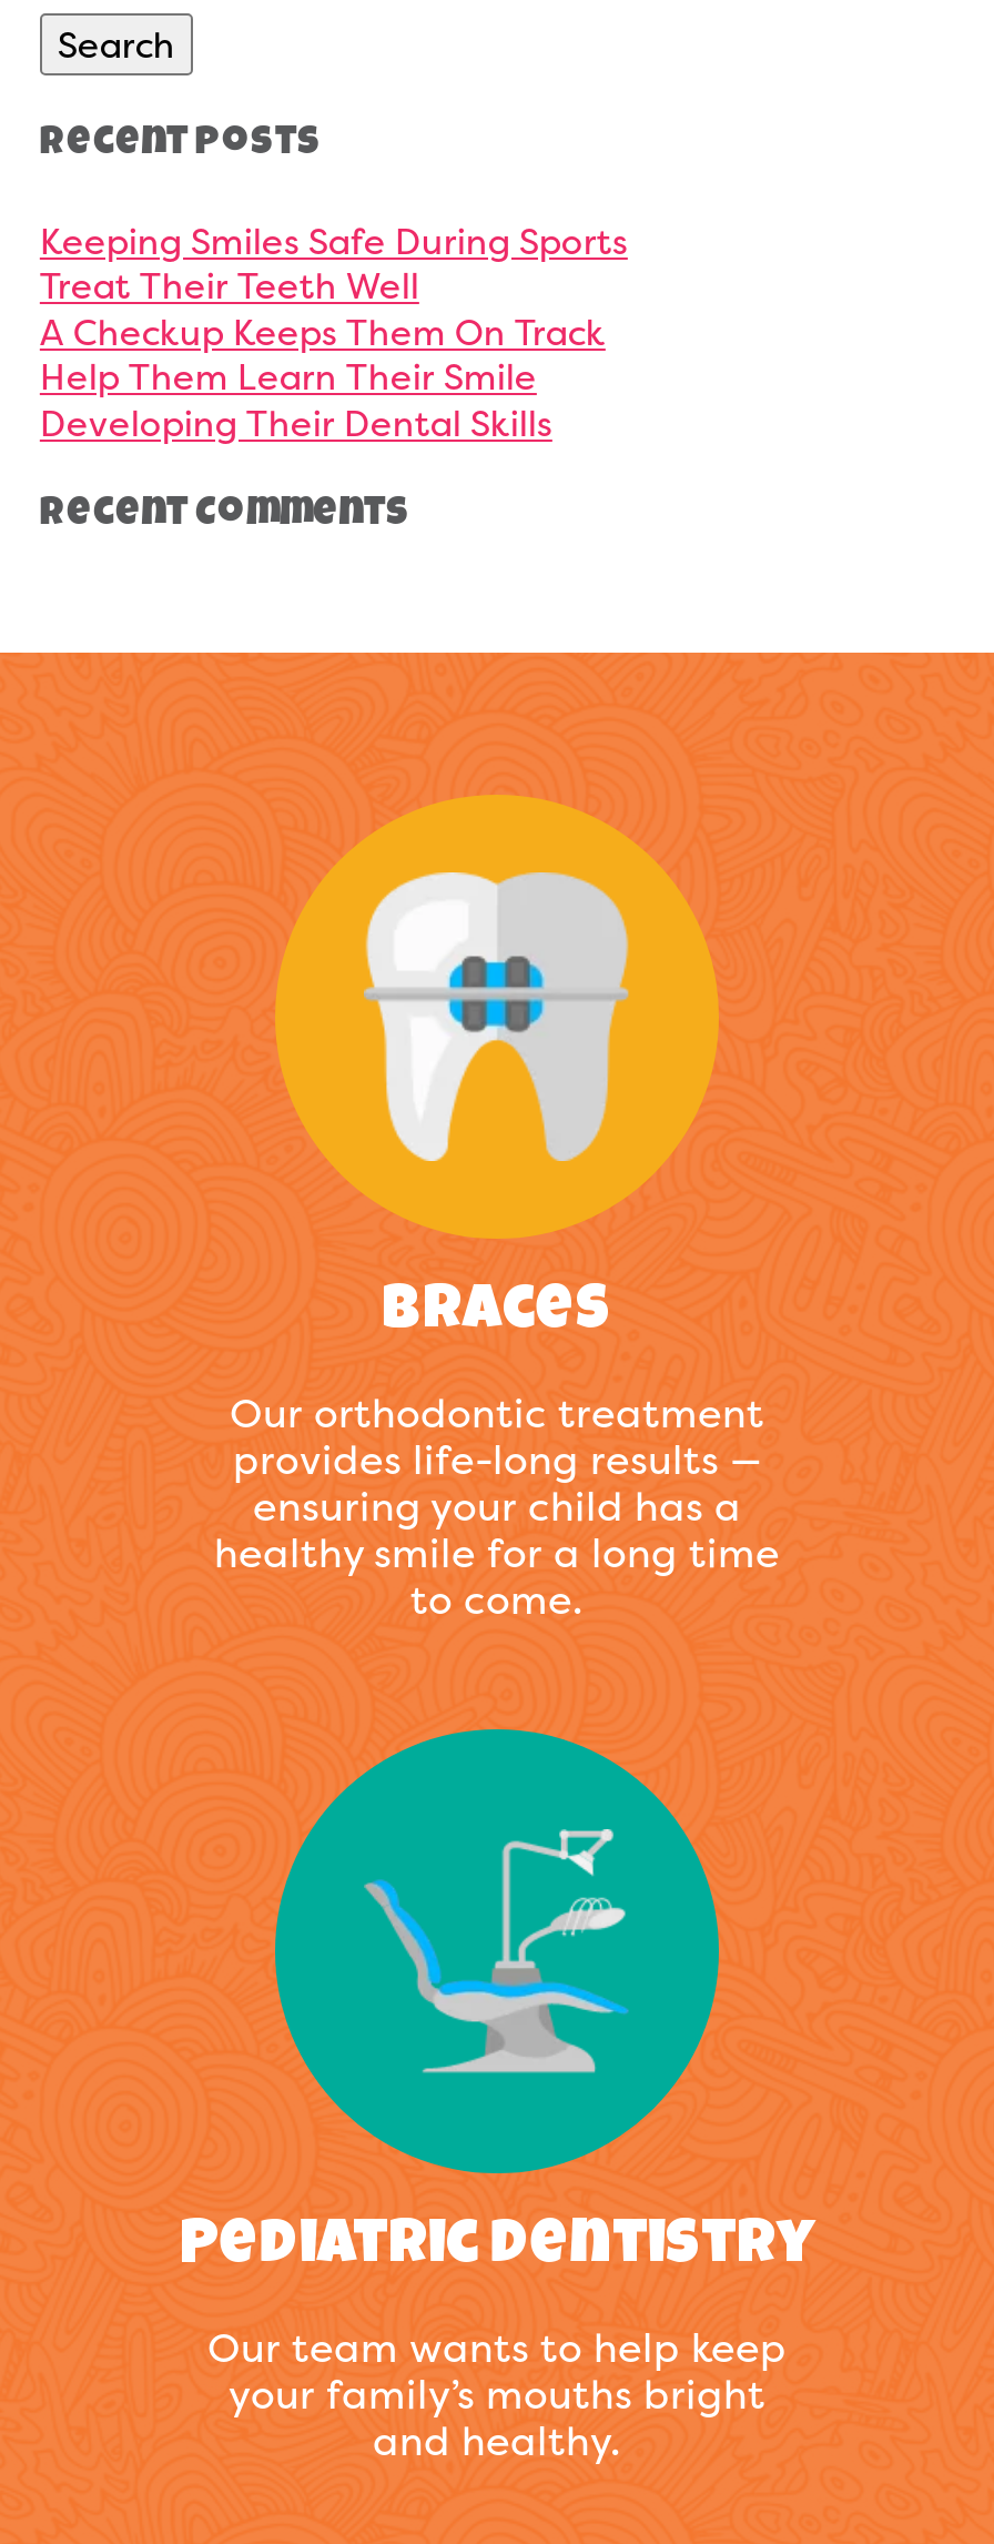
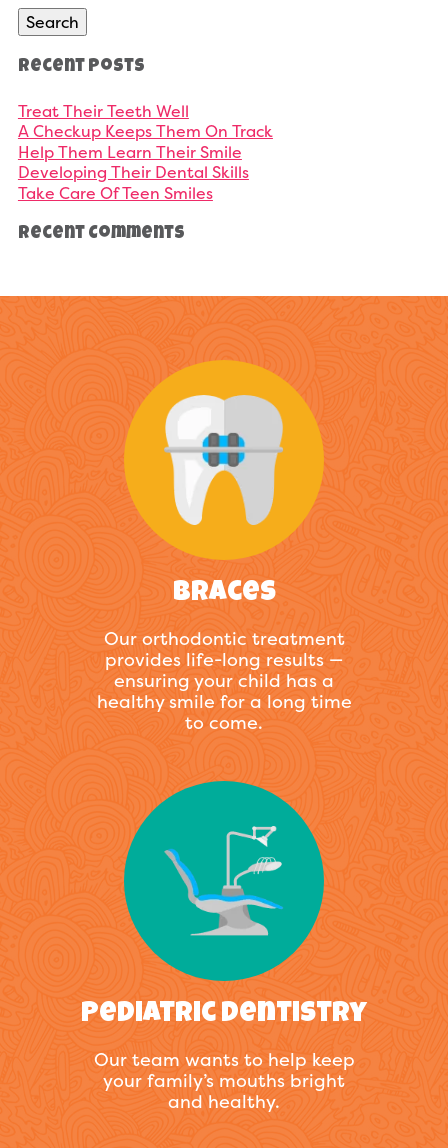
- Keeping Smiles Safe During Sports

moved up: Treat Their Teeth Well | A Checkup Keeps Them On Track | Help Them Learn Their Smile | Developing Their Dental Skills

+ Take Care Of Teen Smiles
